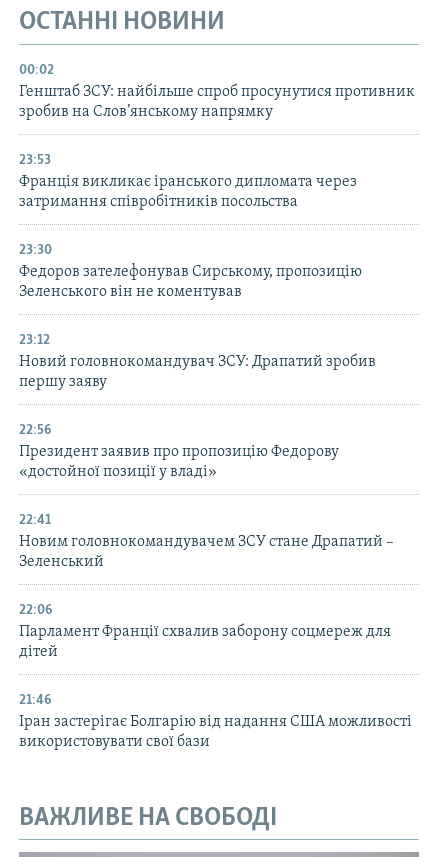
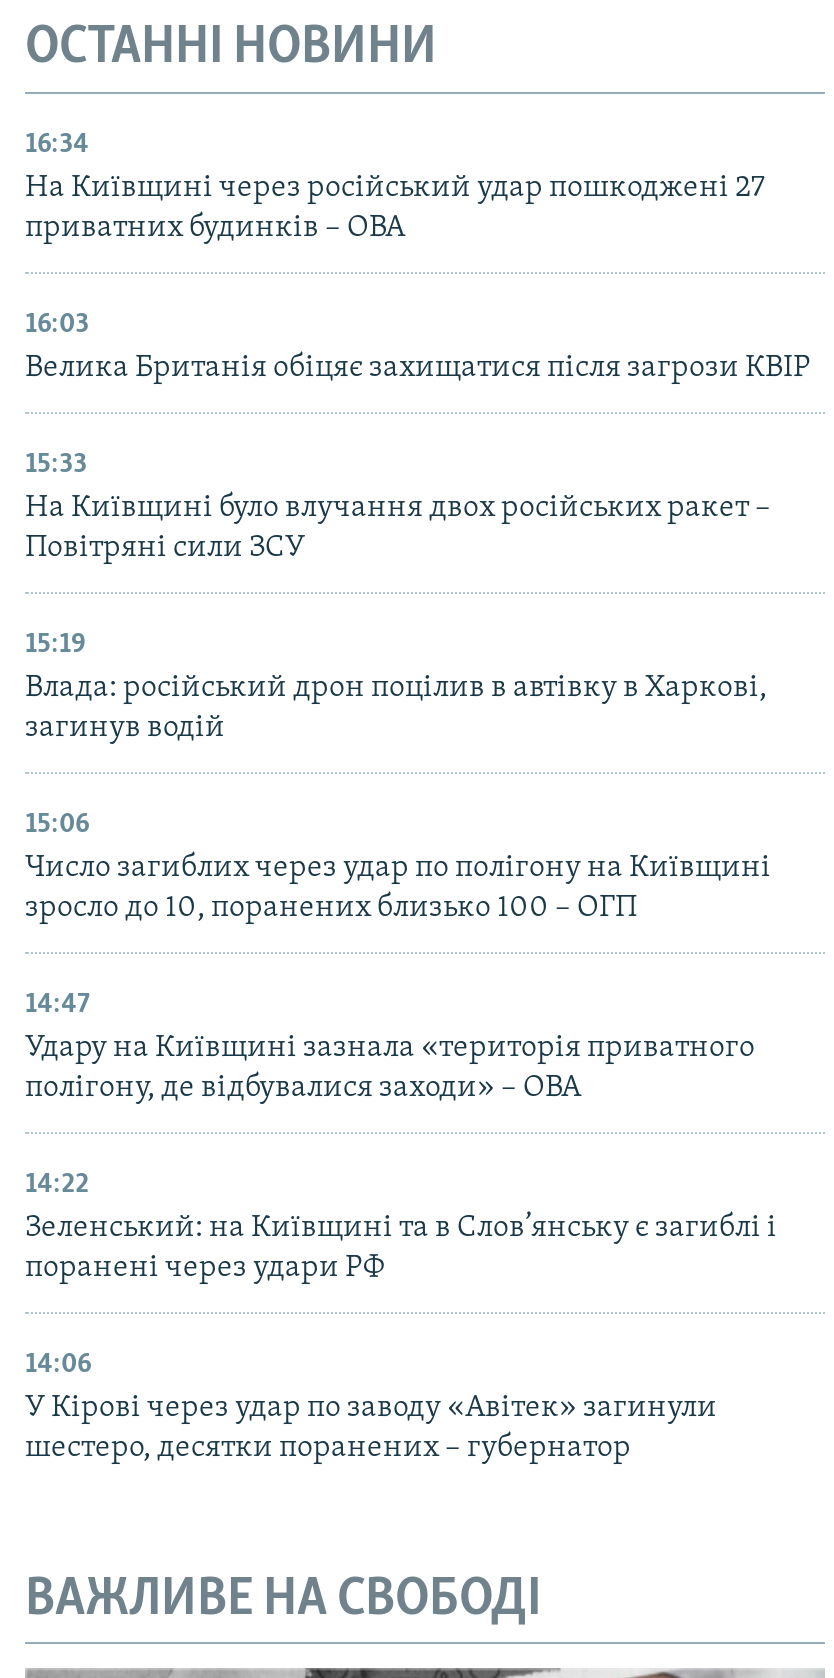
- 00:02
- Генштаб ЗСУ: найбільше cпроб просунутися противник
- зробив на Слов’янському напрямку
+ 16:34
+ На Київщині через російський удар пошкоджені 27
+ приватних будинків – ОВА

- 23:53
- Франція викликає іранського дипломата через
- затримання співробітників посольства
+ 16:03
+ Велика Британія обіцяє захищатися після загрози КВІР

- 23:30
- Федоров зателефонував Сирському, пропозицію
- Зеленського він не коментував
+ 15:33
+ На Київщині було влучання двох російських ракет –
+ Повітряні сили ЗСУ

- 23:12
- Новий головнокомандувач ЗСУ: Драпатий зробив
- першу заяву
+ 15:19
+ Влада: російський дрон поцілив в автівку в Харкові,
+ загинув водій

- 22:56
- Президент заявив про пропозицію Федорову
- «достойної позиції у владі»
+ 15:06
+ Число загиблих через удар по полігону на Київщині
+ зросло до 10, поранених близько 100 – ОГП

- 22:41
- Новим головнокомандувачем ЗСУ стане Драпатий –
- Зеленський
+ 14:47
+ Удару на Київщині зазнала «територія приватного
+ полігону, де відбувалися заходи» – ОВА

- 22:06
- Парламент Франції схвалив заборону соцмереж для
- дітей
+ 14:22
+ Зеленський: на Київщині та в Слов’янську є загиблі і
+ поранені через удари РФ

- 21:46
- Іран застерігає Болгарію від надання США можливості
- використовувати свої бази
+ 14:06
+ У Кірові через удар по заводу «Авітек» загинули
+ шестеро, десятки поранених – губернатор
